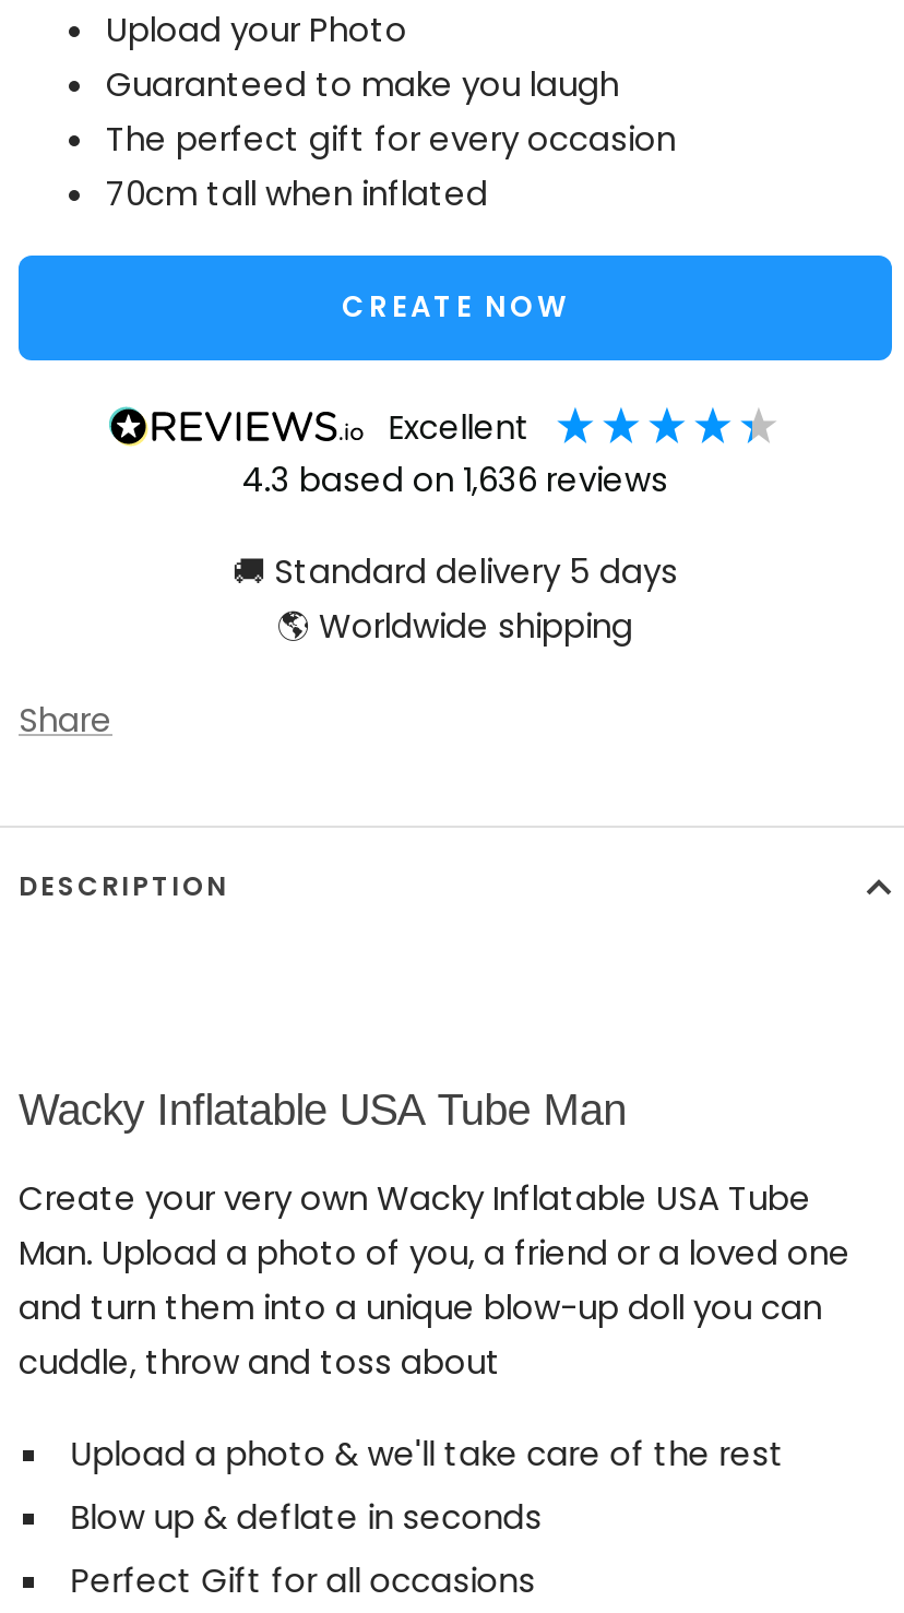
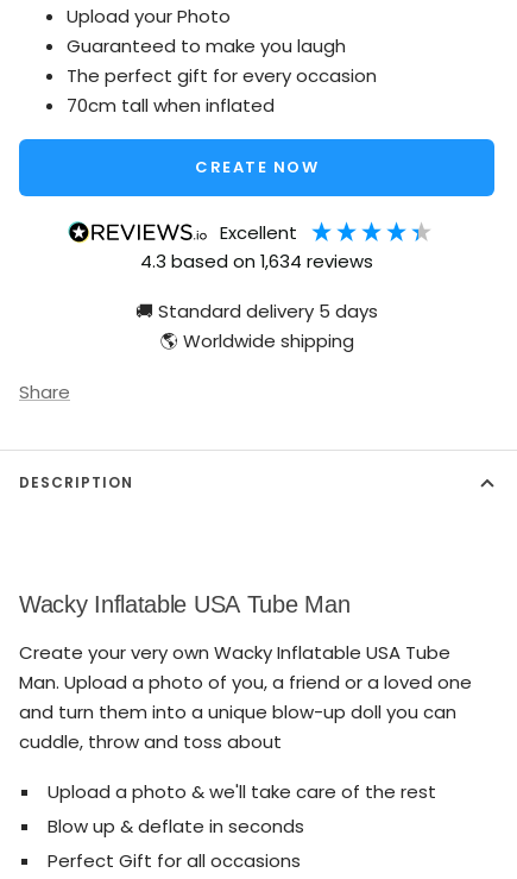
- 4.3 based on 1,636 reviews
+ 4.3 based on 1,634 reviews
